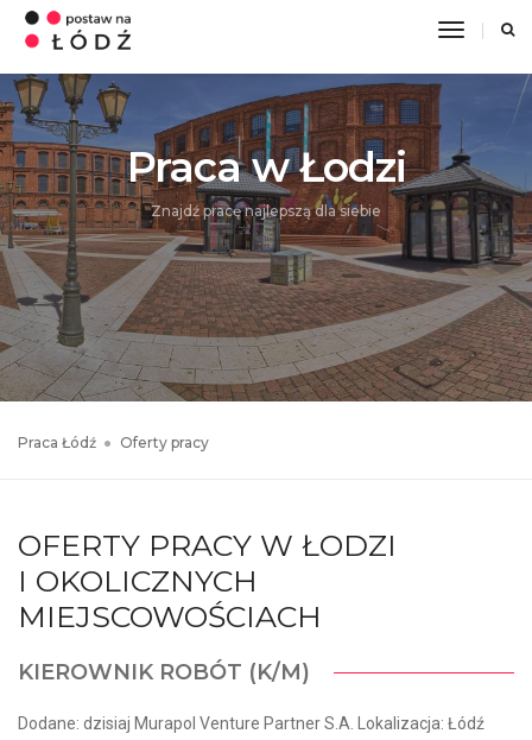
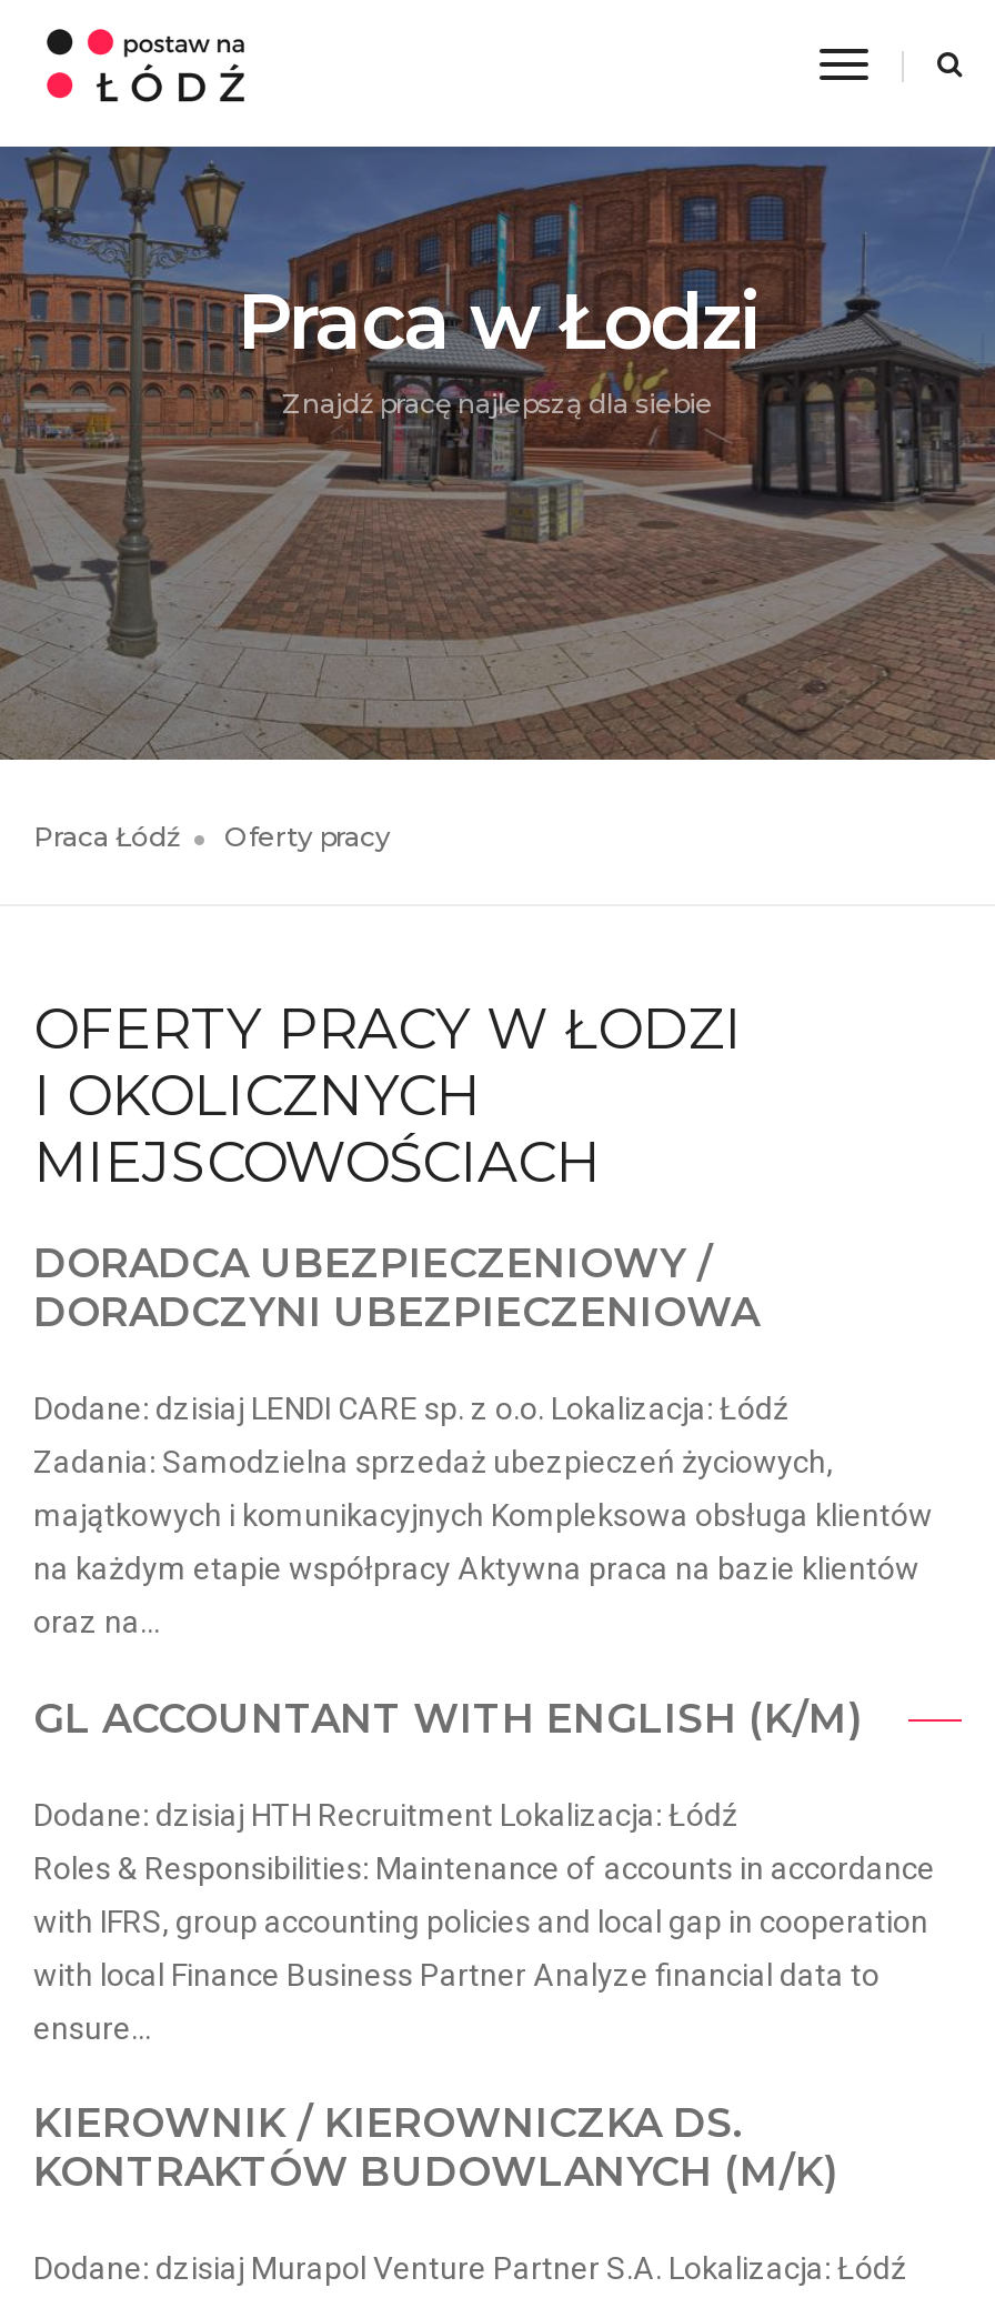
- KIEROWNIK ROBÓT (K/M)
+ DORADCA UBEZPIECZENIOWY /
+ DORADCZYNI UBEZPIECZENIOWA
+ Dodane: dzisiaj LENDI CARE sp. z o.o. Lokalizacja: Łódź
+ Zadania: Samodzielna sprzedaż ubezpieczeń życiowych,
+ majątkowych i komunikacyjnych Kompleksowa obsługa klientów
+ na każdym etapie współpracy Aktywna praca na bazie klientów
+ oraz na...
+ GL ACCOUNTANT WITH ENGLISH (K/M)
+ Dodane: dzisiaj HTH Recruitment Lokalizacja: Łódź
+ Roles & Responsibilities: Maintenance of accounts in accordance
+ with IFRS, group accounting policies and local gap in cooperation
+ with local Finance Business Partner Analyze financial data to
+ ensure...
+ KIEROWNIK / KIEROWNICZKA DS.
+ KONTRAKTÓW BUDOWLANYCH (M/K)
